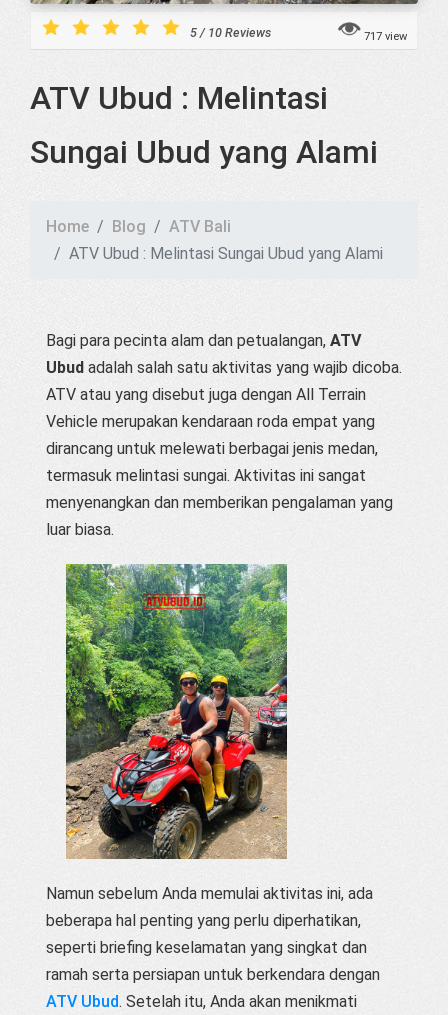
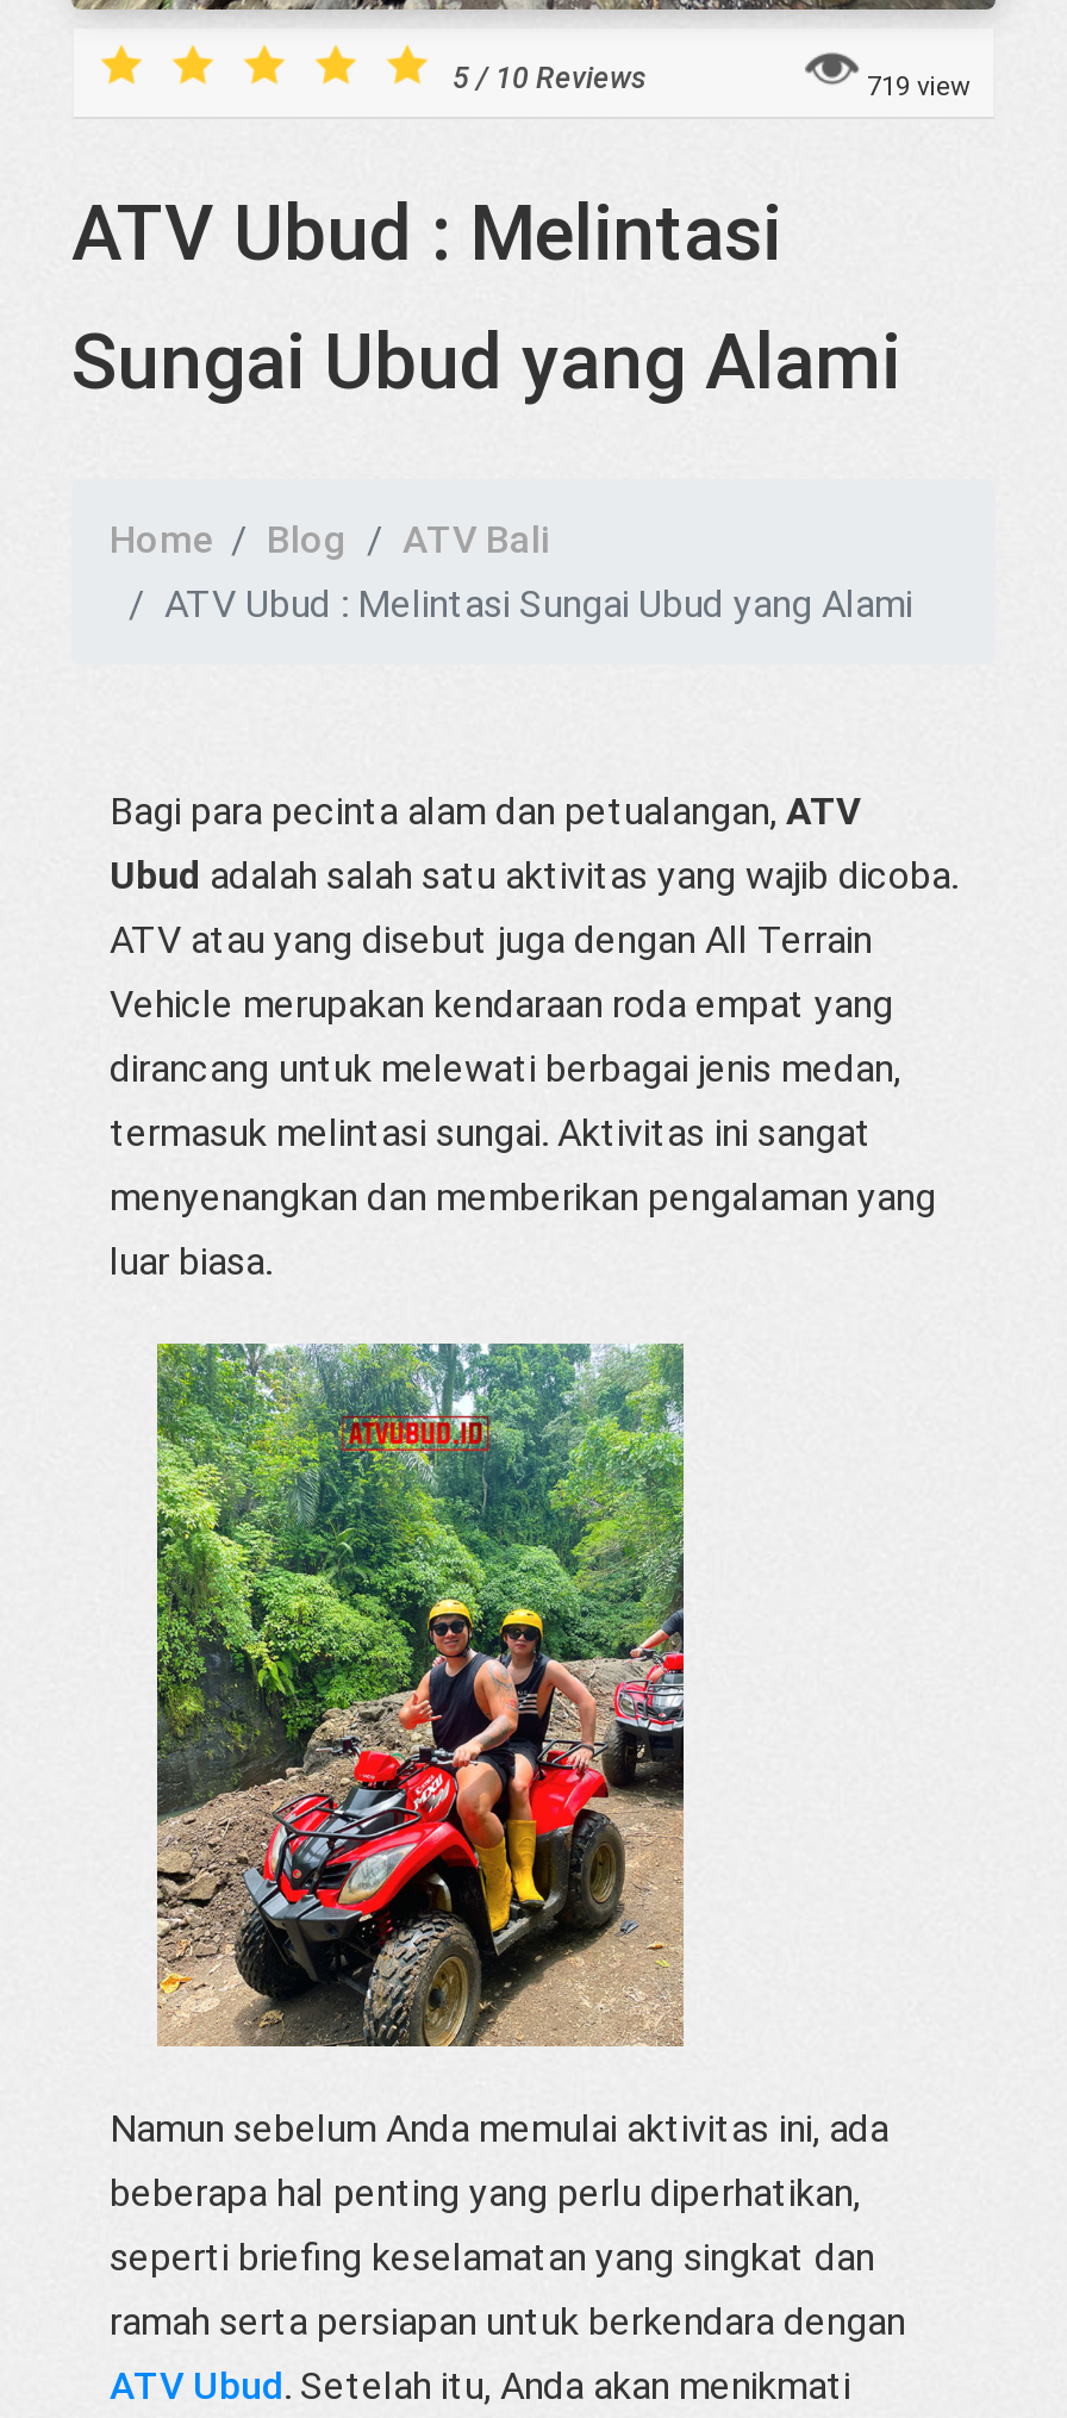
- 717 view
+ 719 view
